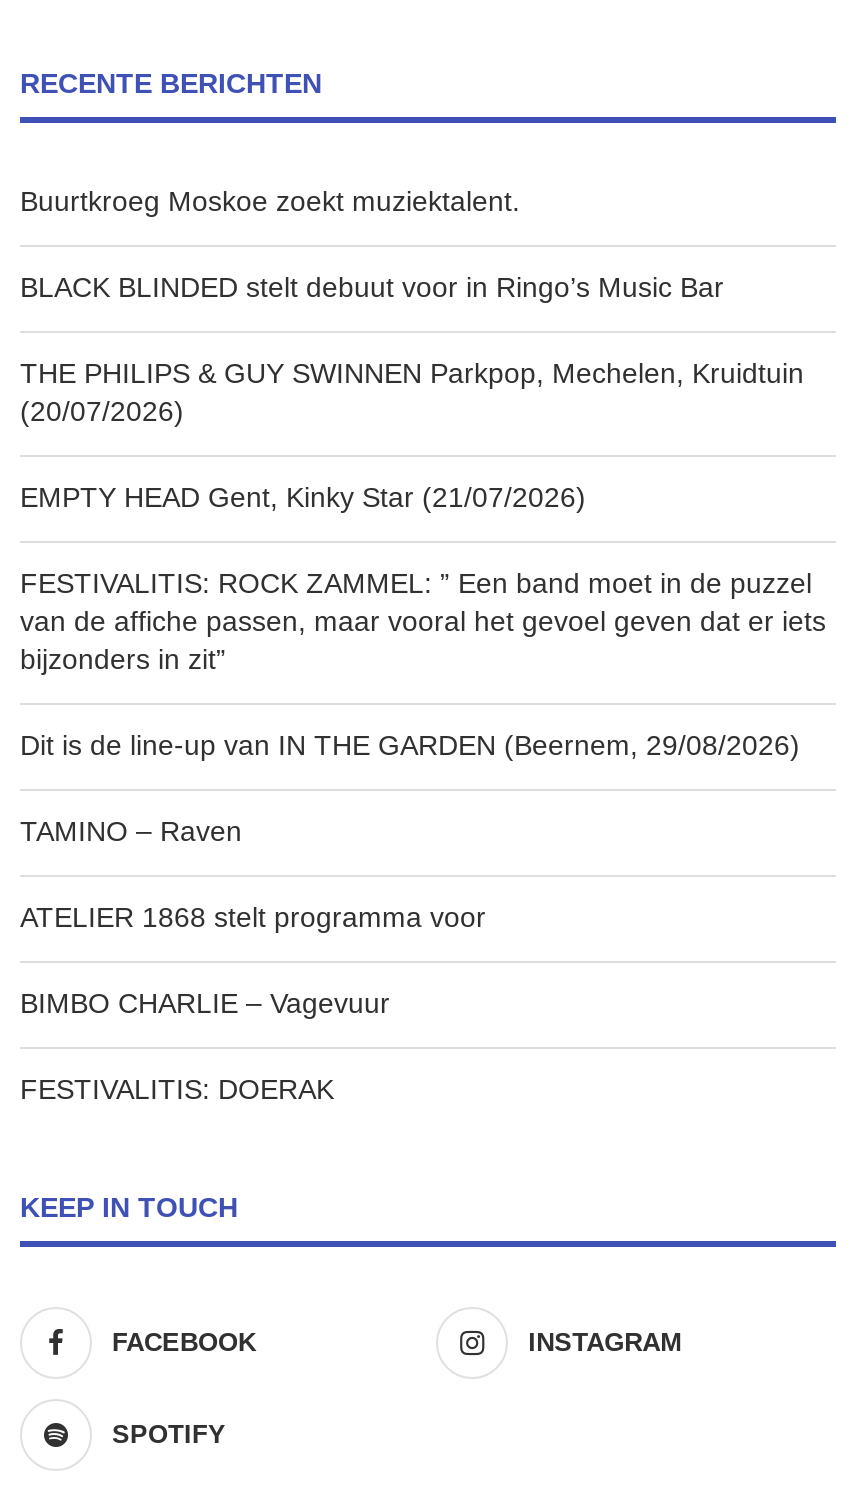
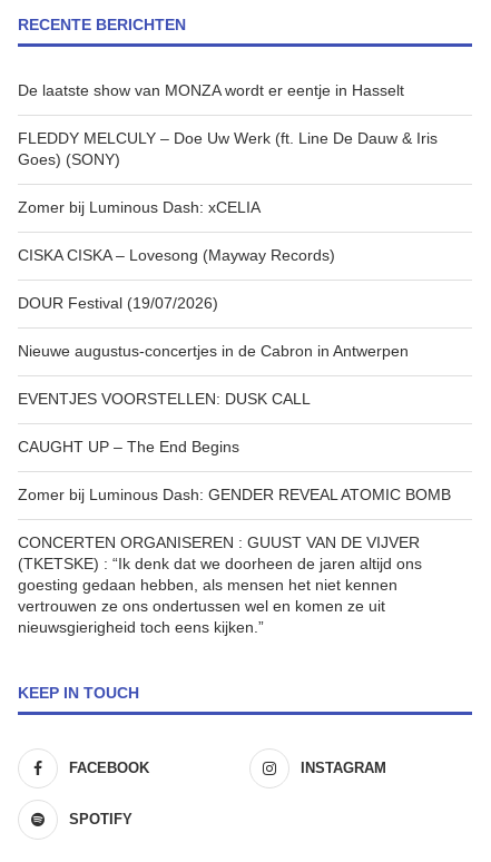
- Buurtkroeg Moskoe zoekt muziektalent.
+ De laatste show van MONZA wordt er eentje in Hasselt

- BLACK BLINDED stelt debuut voor in Ringo’s Music Bar
+ FLEDDY MELCULY – Doe Uw Werk (ft. Line De Dauw & Iris
+ Goes) (SONY)

- THE PHILIPS & GUY SWINNEN Parkpop, Mechelen, Kruidtuin
- (20/07/2026)
+ Zomer bij Luminous Dash: xCELIA

- EMPTY HEAD Gent, Kinky Star (21/07/2026)
+ CISKA CISKA – Lovesong (Mayway Records)

- FESTIVALITIS: ROCK ZAMMEL: ” Een band moet in de puzzel
- van de affiche passen, maar vooral het gevoel geven dat er iets
- bijzonders in zit”
+ DOUR Festival (19/07/2026)

- Dit is de line-up van IN THE GARDEN (Beernem, 29/08/2026)
+ Nieuwe augustus-concertjes in de Cabron in Antwerpen

- TAMINO – Raven
+ EVENTJES VOORSTELLEN: DUSK CALL

- ATELIER 1868 stelt programma voor
+ CAUGHT UP – The End Begins

- BIMBO CHARLIE – Vagevuur
+ Zomer bij Luminous Dash: GENDER REVEAL ATOMIC BOMB

- FESTIVALITIS: DOERAK
+ CONCERTEN ORGANISEREN : GUUST VAN DE VIJVER
+ (TKETSKE) : “Ik denk dat we doorheen de jaren altijd ons
+ goesting gedaan hebben, als mensen het niet kennen
+ vertrouwen ze ons ondertussen wel en komen ze uit
+ nieuwsgierigheid toch eens kijken.”
